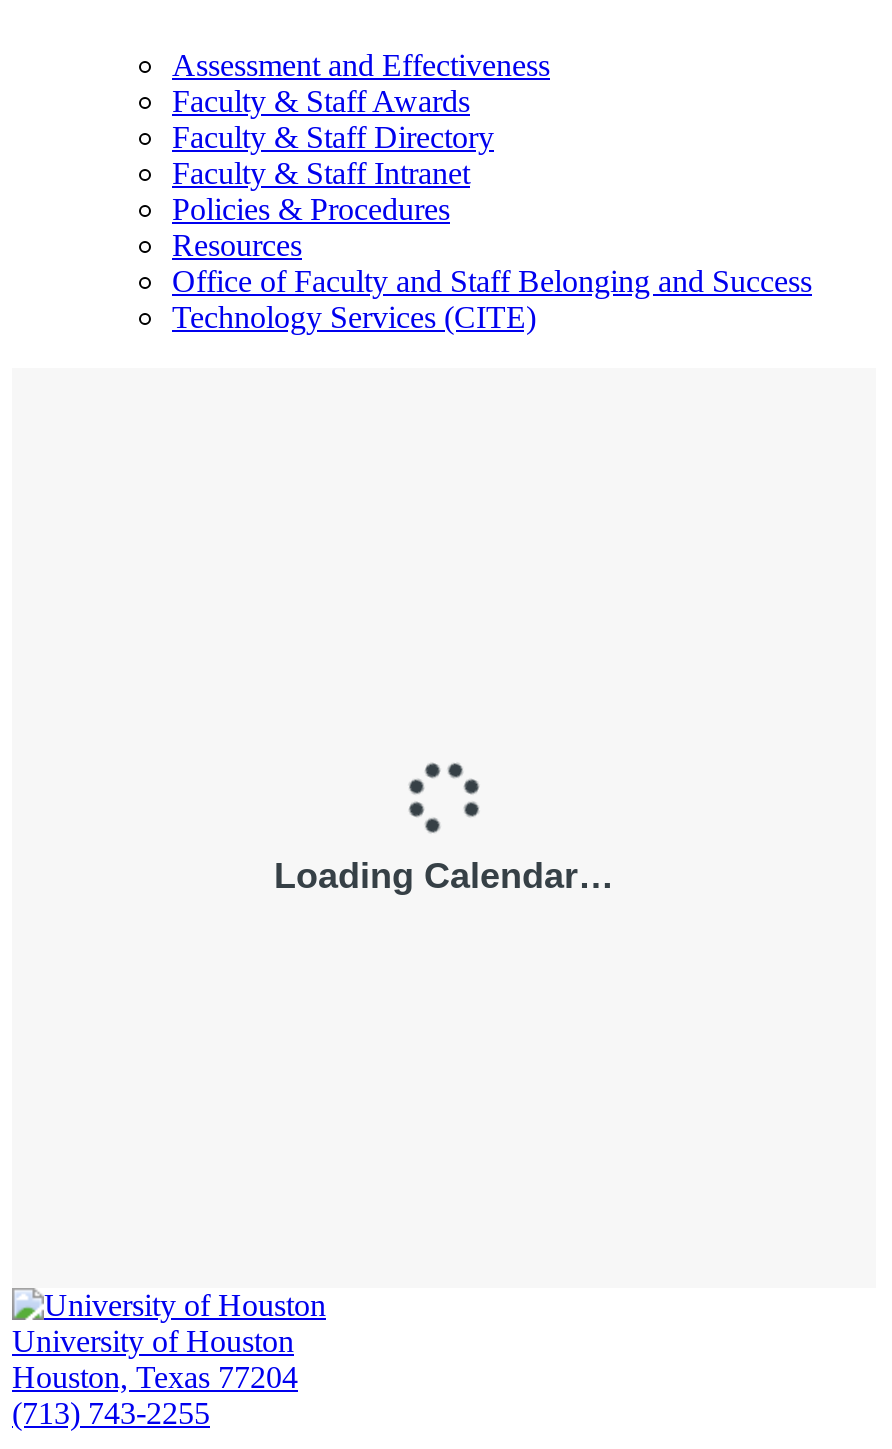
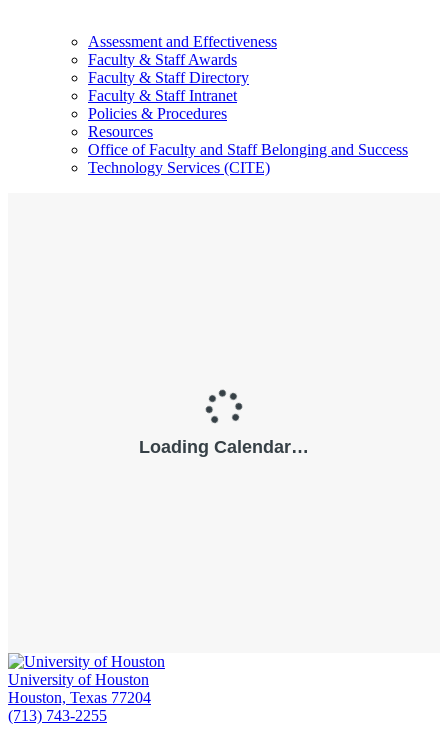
- [image]
+ [image]
